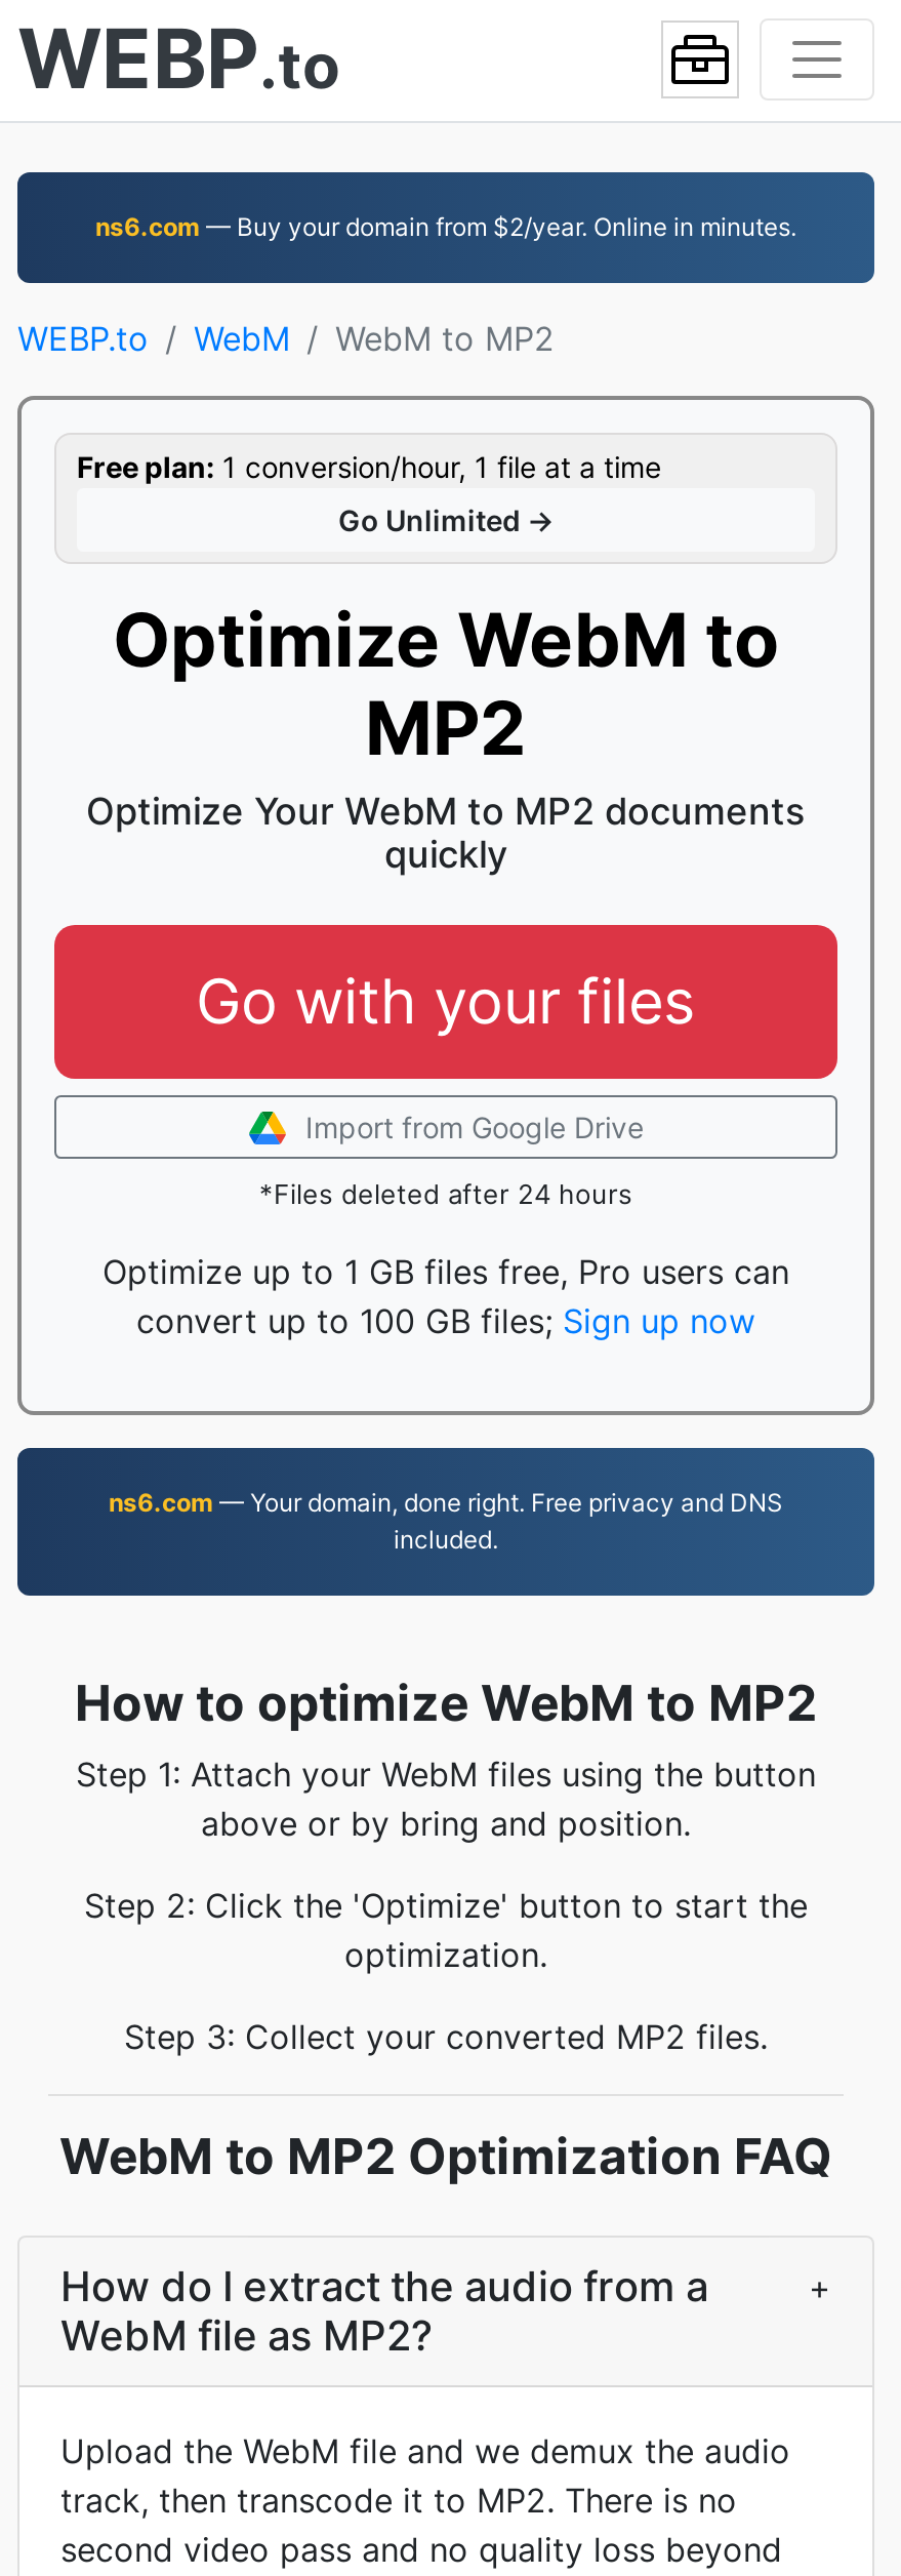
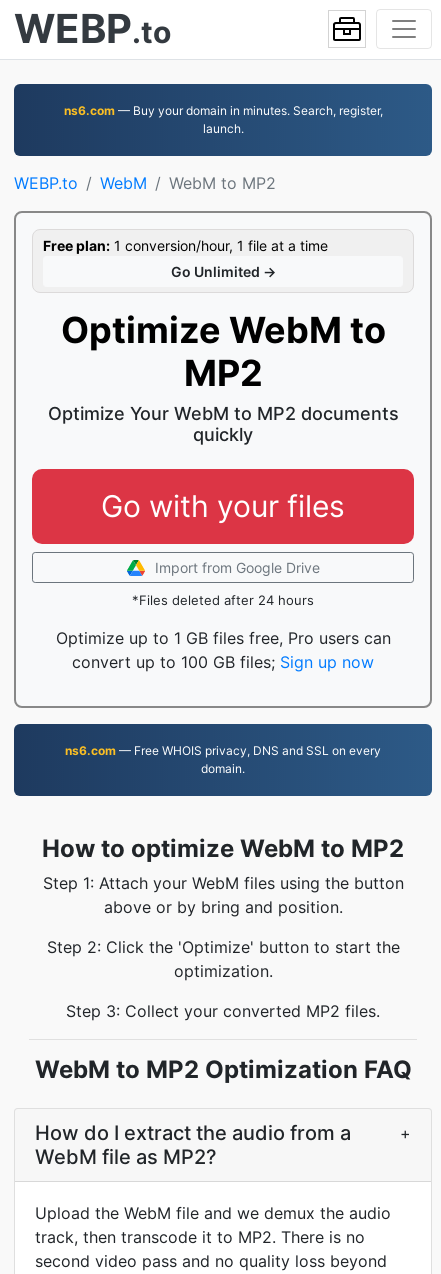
- ns6.com — Buy your domain from $2/year. Online in minutes.
+ ns6.com — Buy your domain in minutes. Search, register,
+ launch.

- ns6.com — Your domain, done right. Free privacy and DNS
- included.
+ ns6.com — Free WHOIS privacy, DNS and SSL on every
+ domain.
